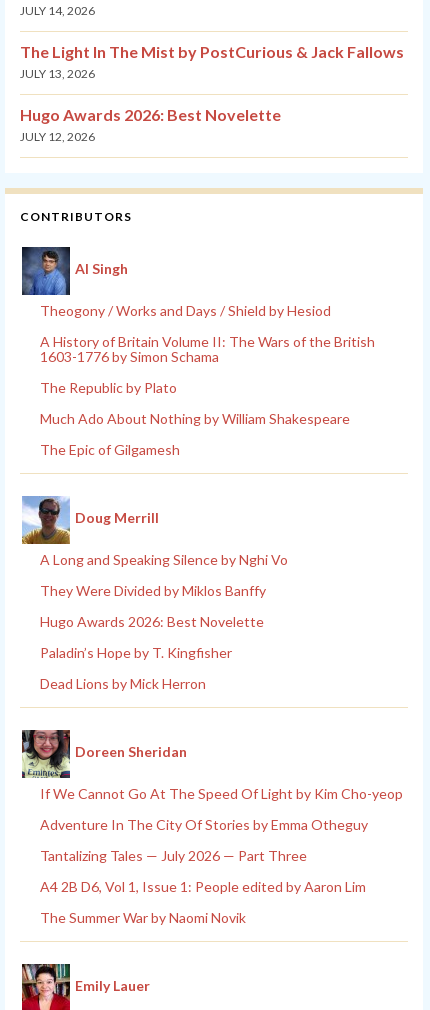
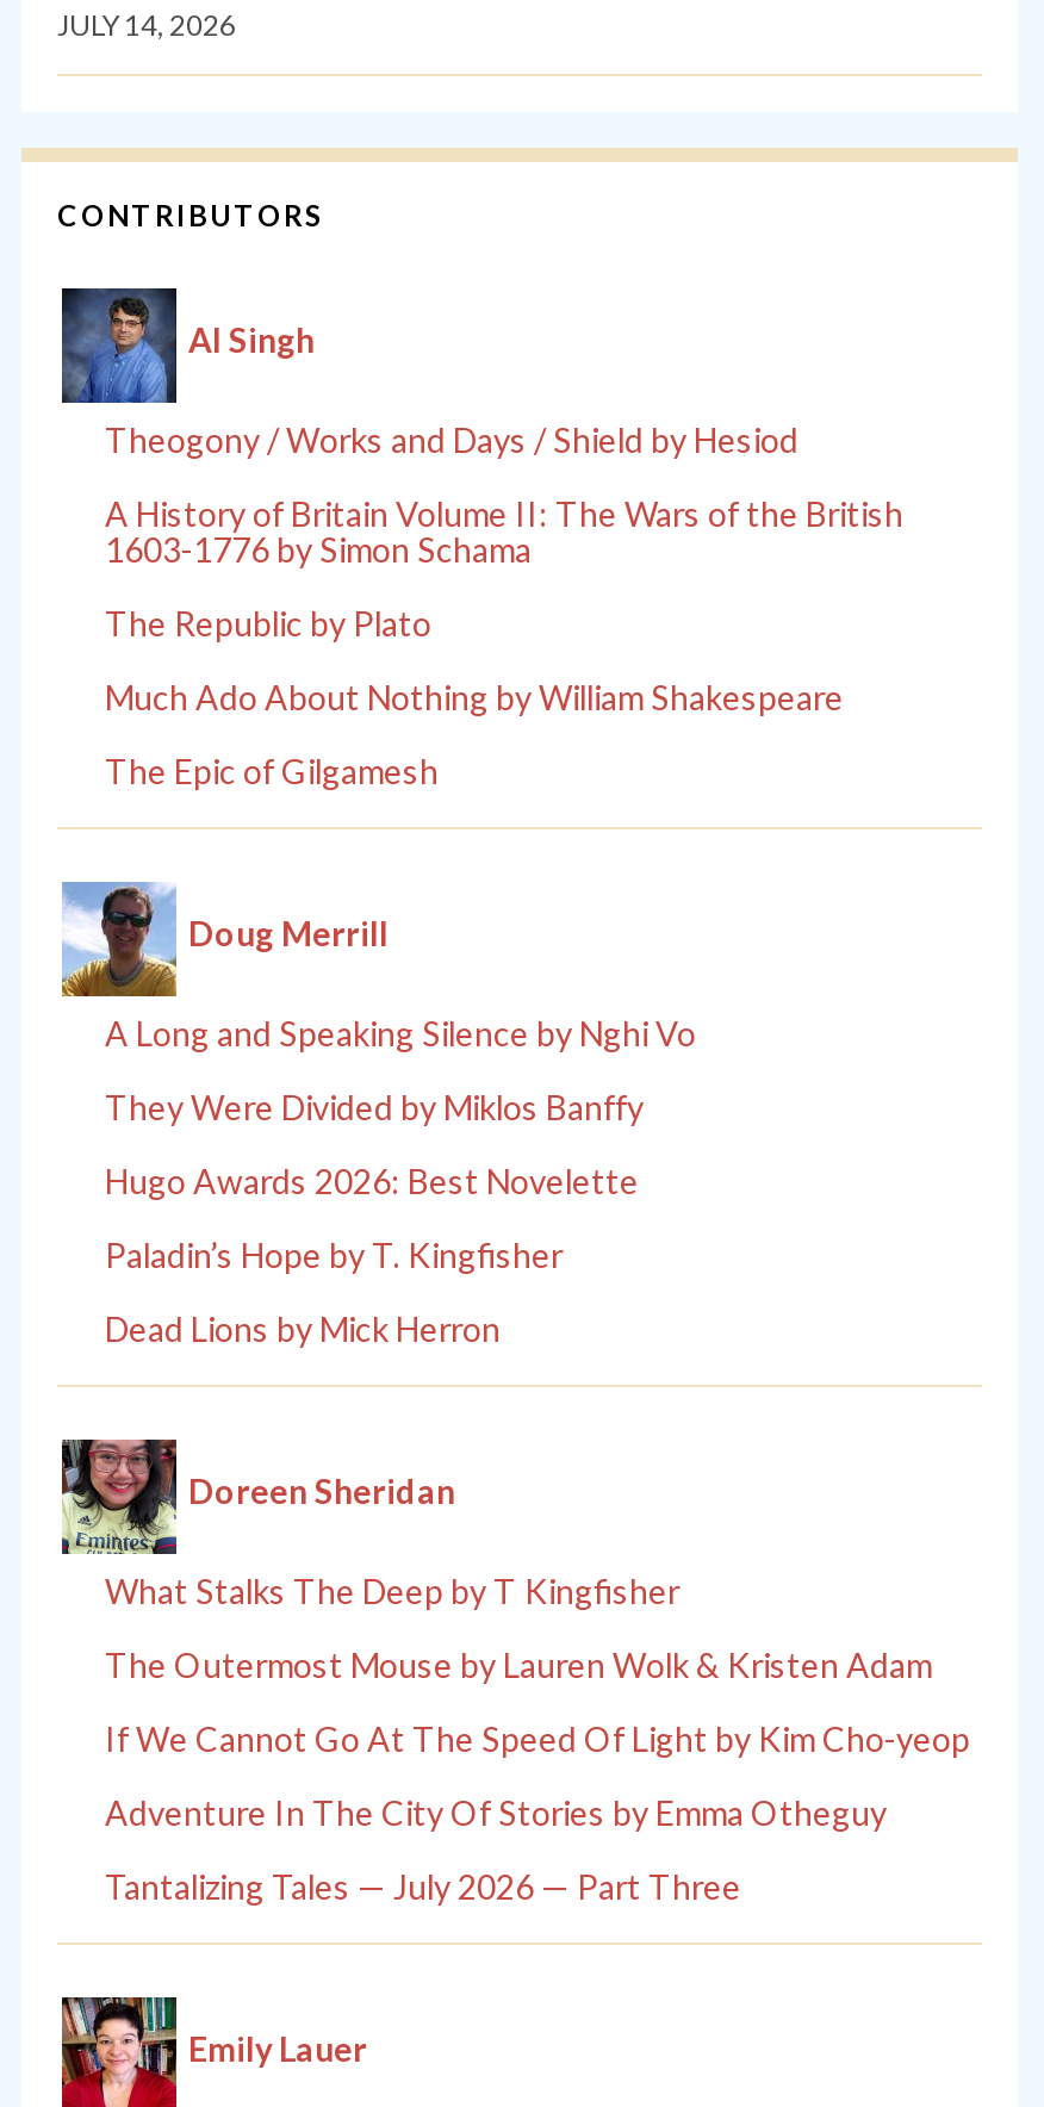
- The Light In The Mist by PostCurious & Jack Fallows
- JULY 13, 2026
- Hugo Awards 2026: Best Novelette
- JULY 12, 2026

+ What Stalks The Deep by T Kingfisher
+ The Outermost Mouse by Lauren Wolk & Kristen Adam

- A4 2B D6, Vol 1, Issue 1: People edited by Aaron Lim
- The Summer War by Naomi Novik
